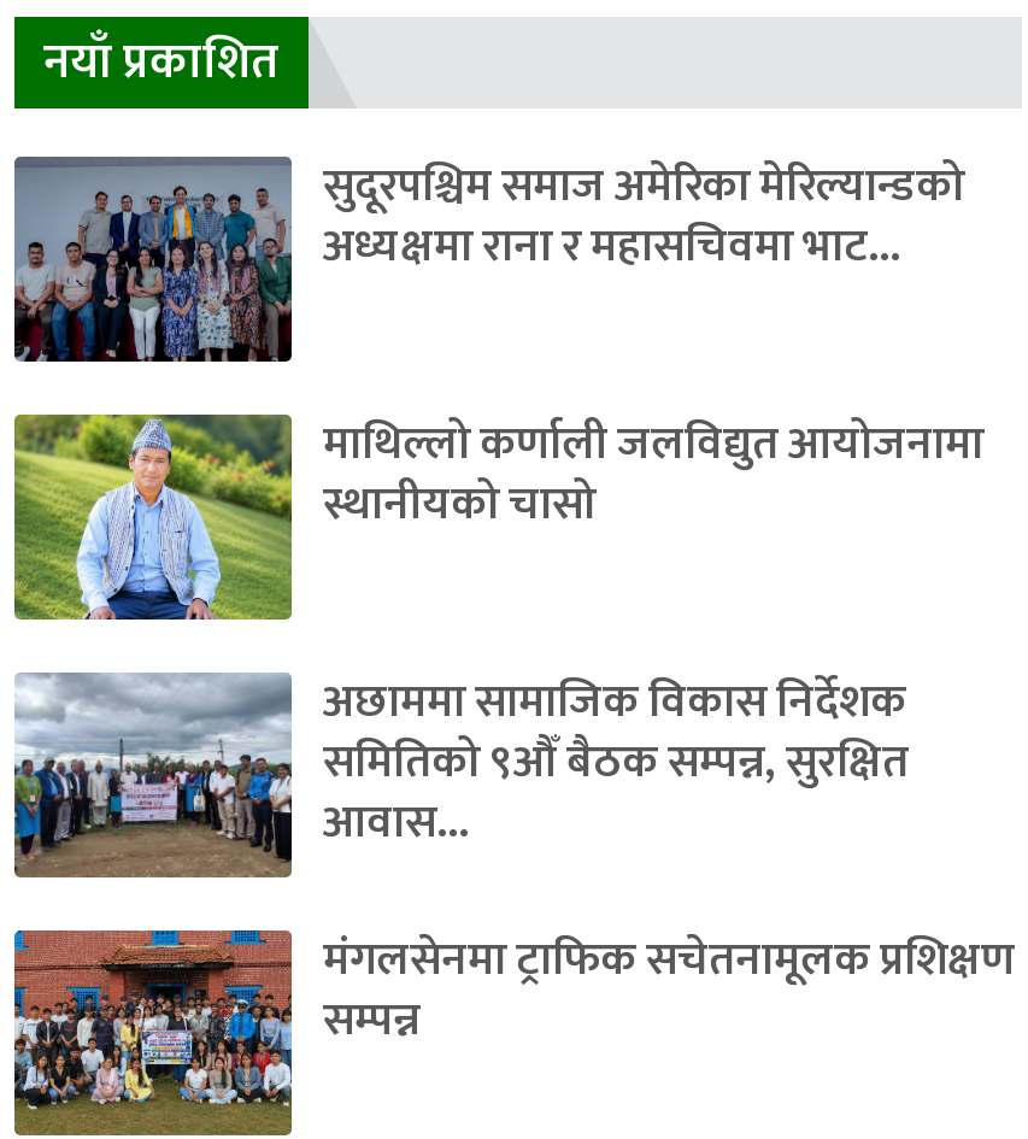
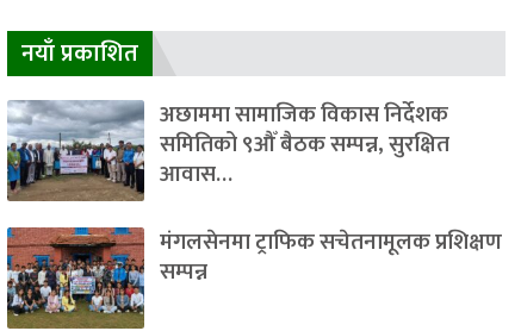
- [image]
- सुदूरपश्चिम समाज अमेरिका मेरिल्यान्डको
- अध्यक्षमा राना र महासचिवमा भाट…
- माथिल्लो कर्णाली जलविद्युत आयोजनामा
- स्थानीयको चासो

- [image]
